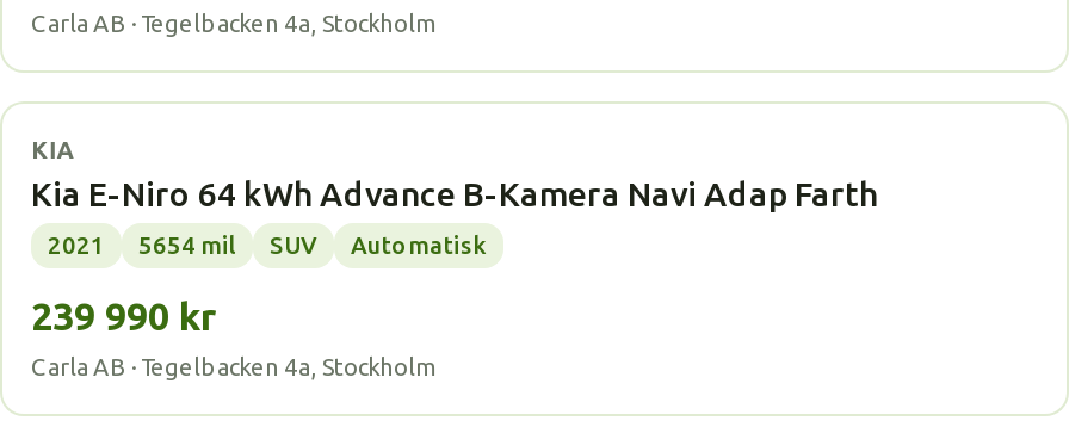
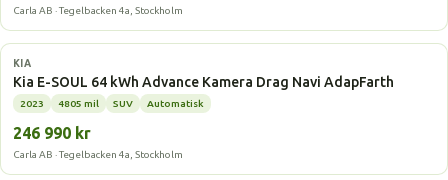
- Kia E-Niro 64 kWh Advance B-Kamera Navi Adap Farth
+ Kia E-SOUL 64 kWh Advance Kamera Drag Navi AdapFarth

- 2021
+ 2023

- 5654 mil
+ 4805 mil

- 239 990 kr
+ 246 990 kr
